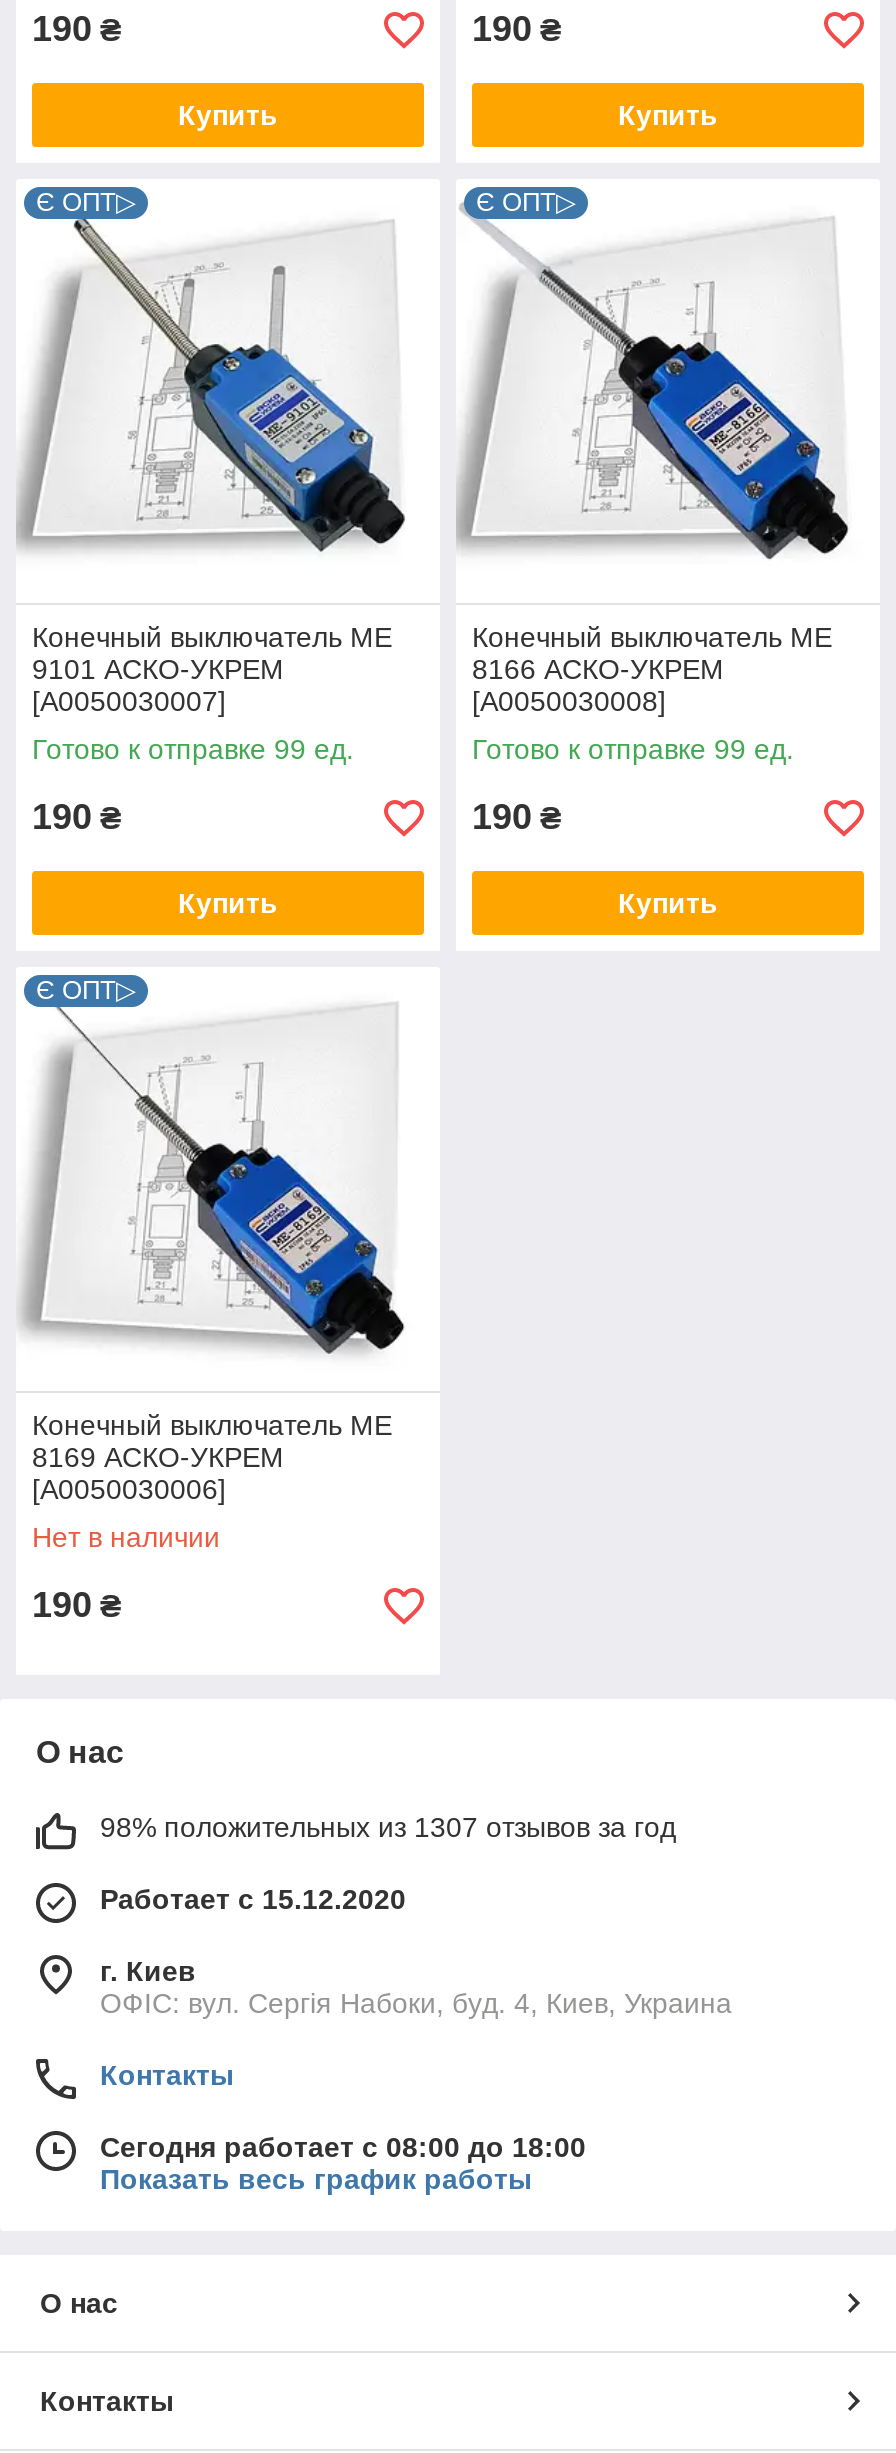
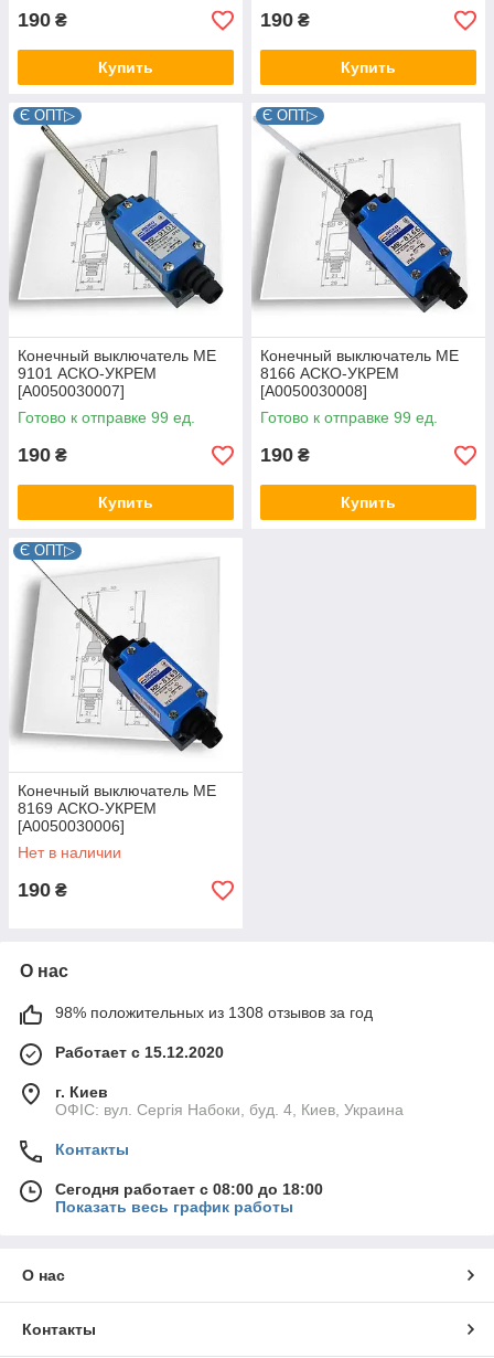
- 98% положительных из 1307 отзывов за год
+ 98% положительных из 1308 отзывов за год
